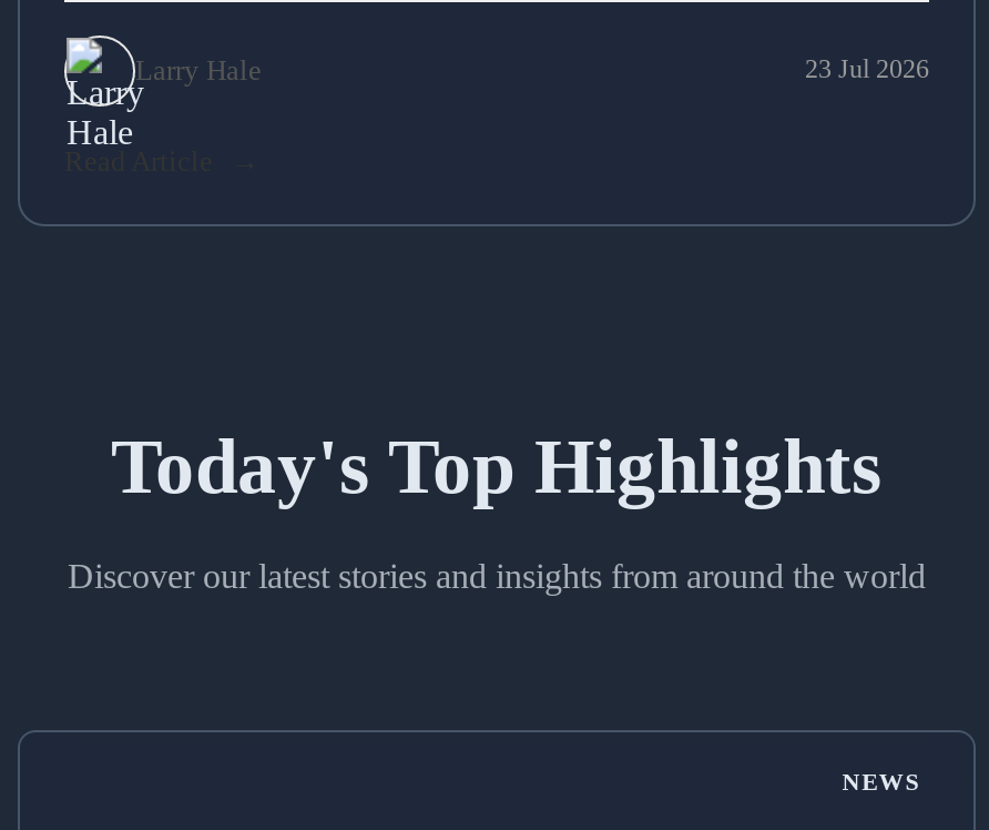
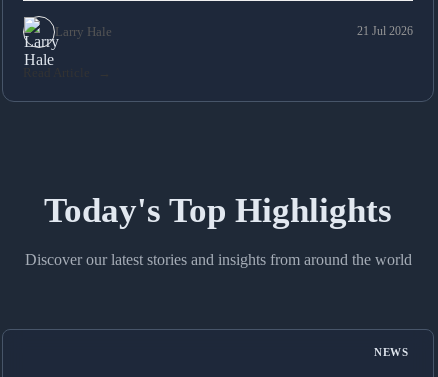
- 23 Jul 2026
+ 21 Jul 2026
